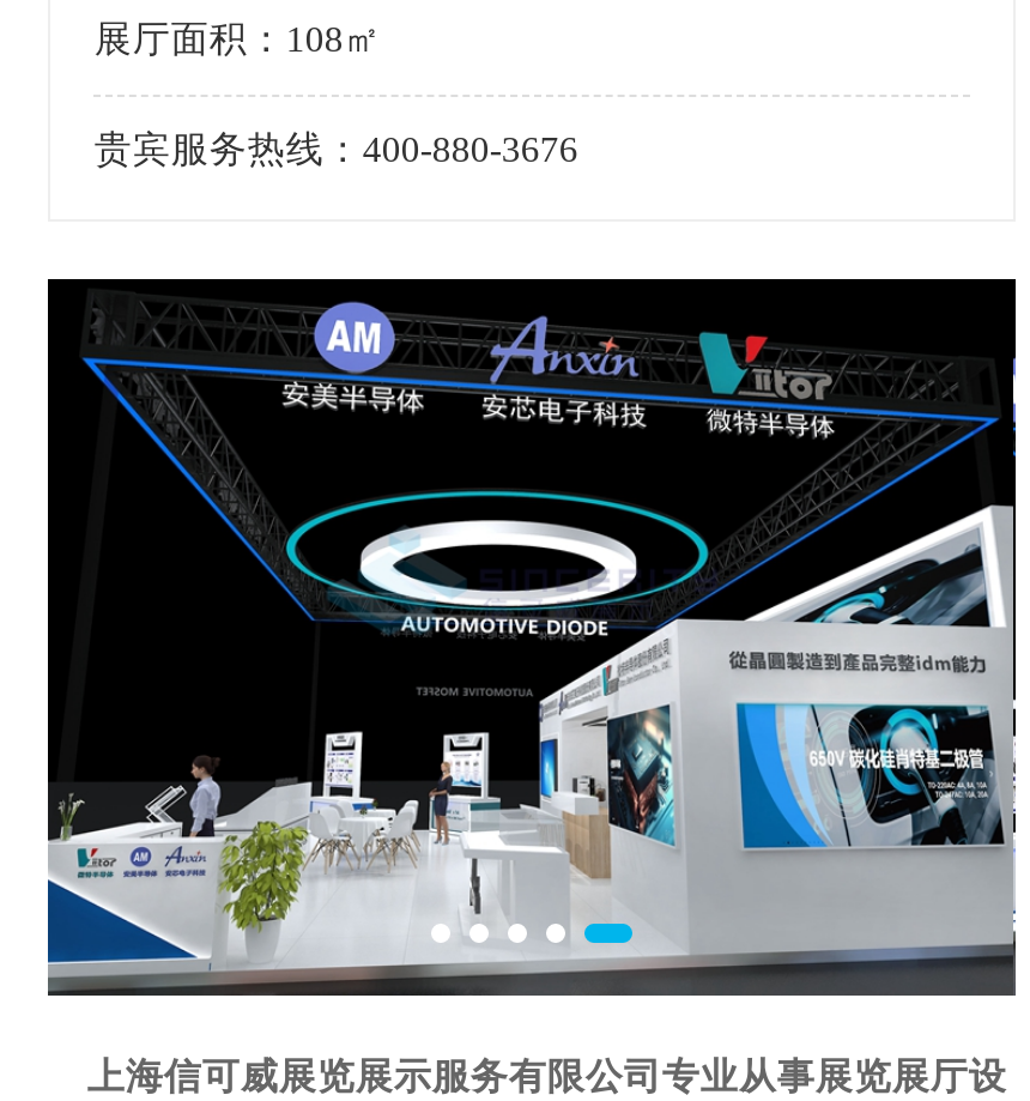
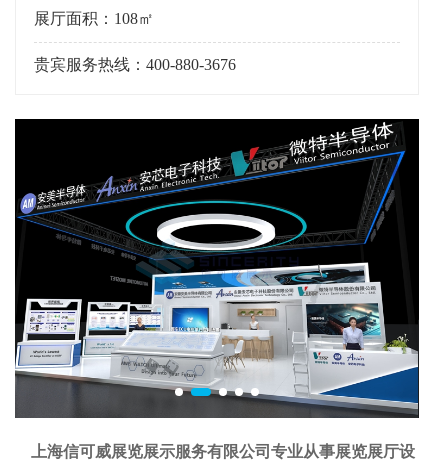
- [image]
+ [image]
